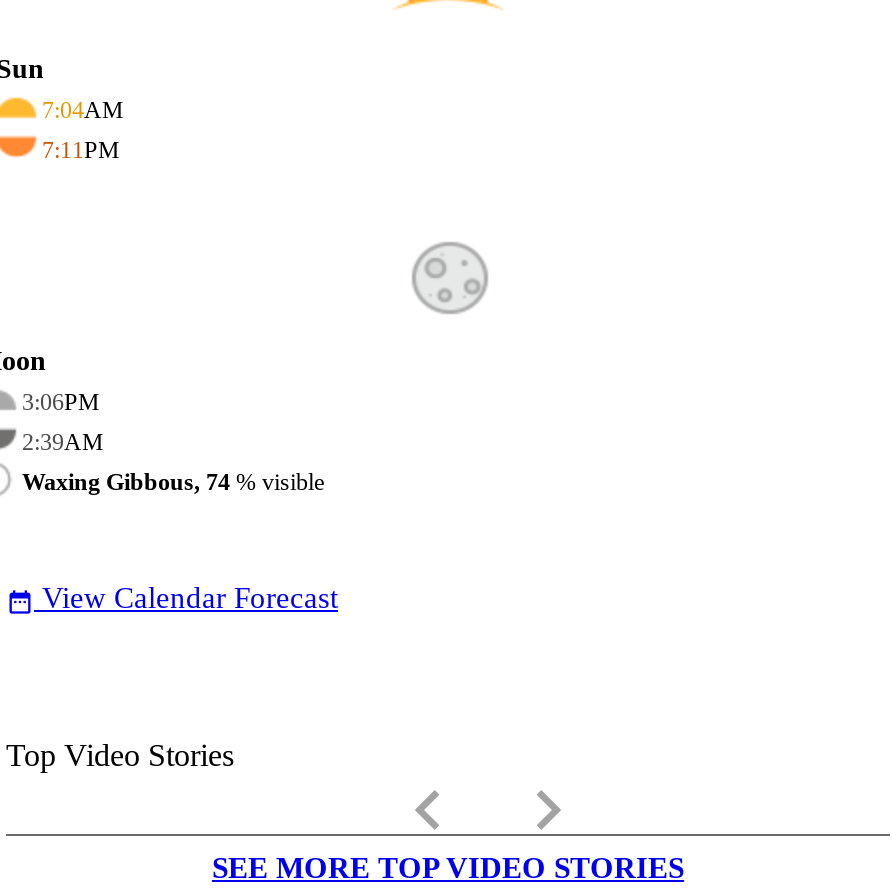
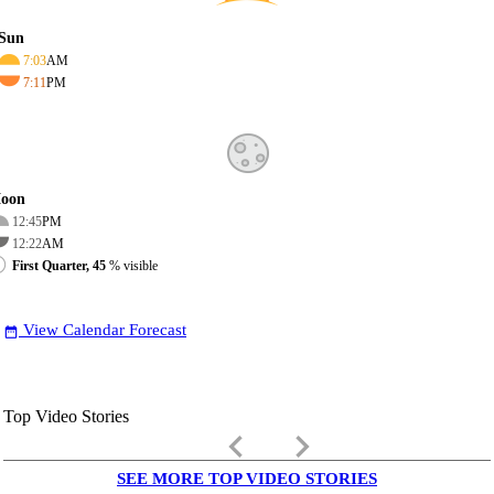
- 7:04AM
+ 7:03AM

- 3:06PM
+ 12:45PM

- 2:39AM
+ 12:22AM

- Waxing Gibbous, 74% visible
+ First Quarter, 45% visible
